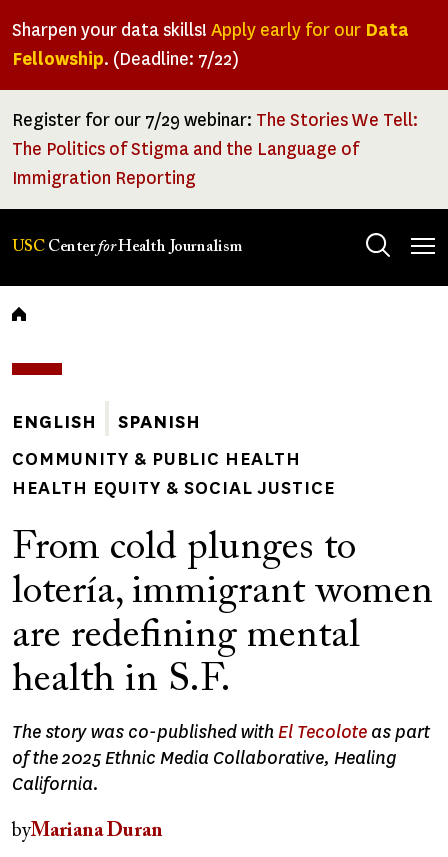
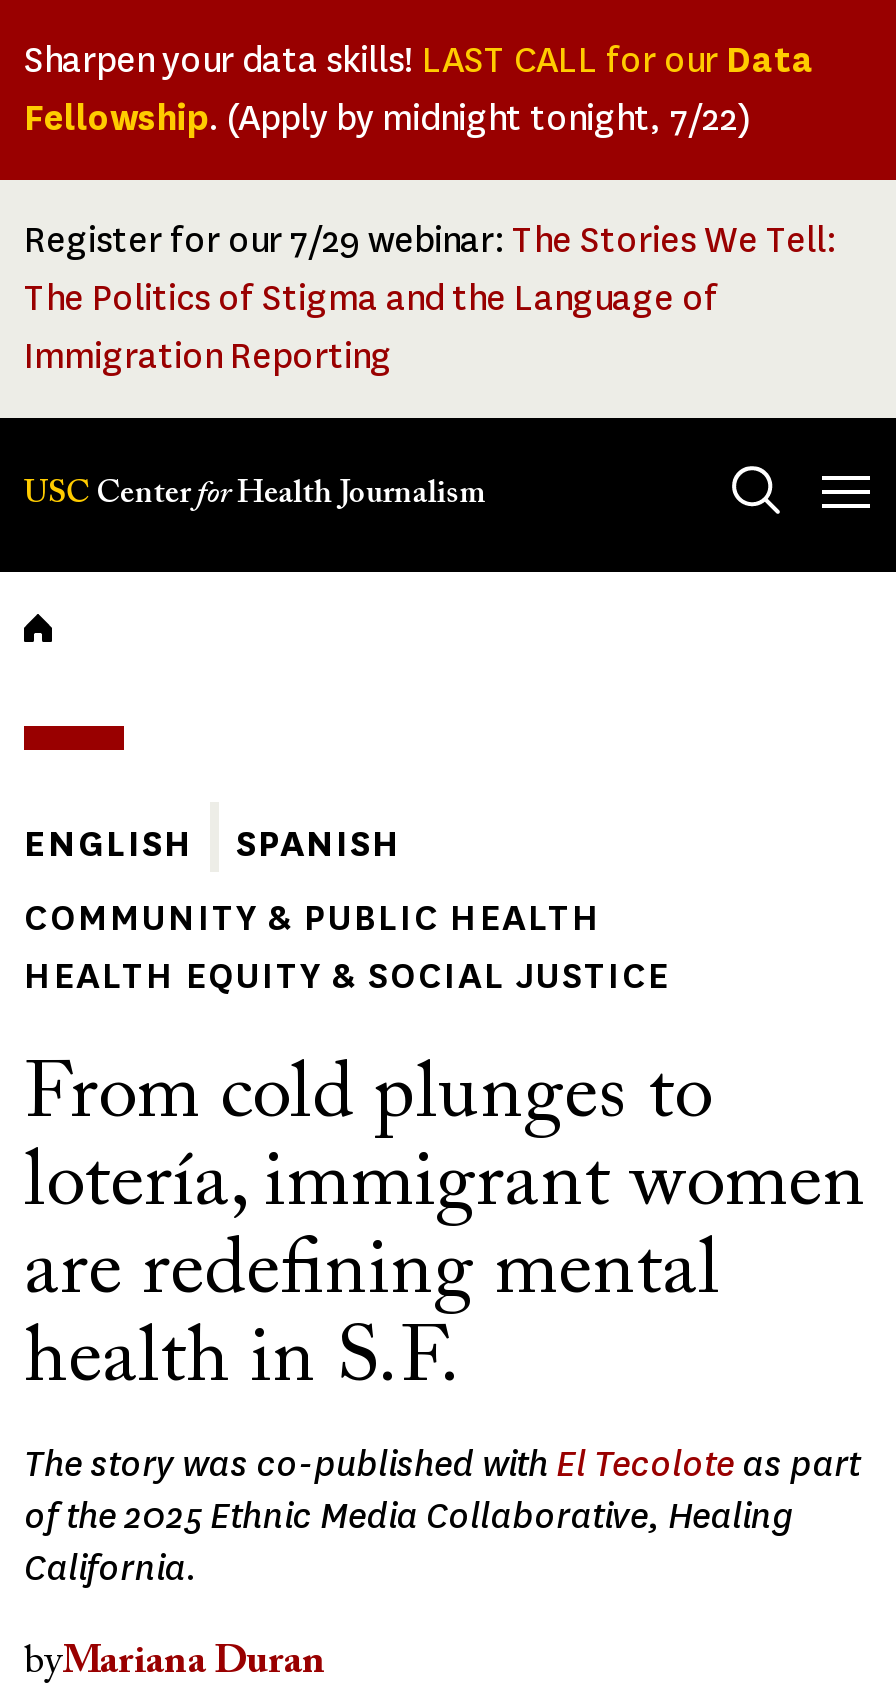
- Sharpen your data skills! Apply early for our Data
- Fellowship. (Deadline: 7/22)
+ Sharpen your data skills! LAST CALL for our Data
+ Fellowship. (Apply by midnight tonight, 7/22)
